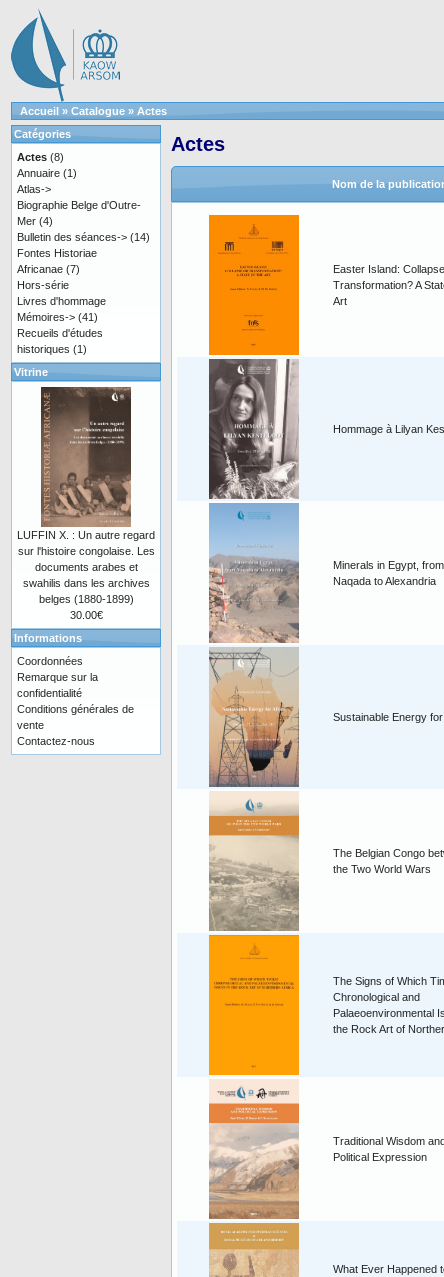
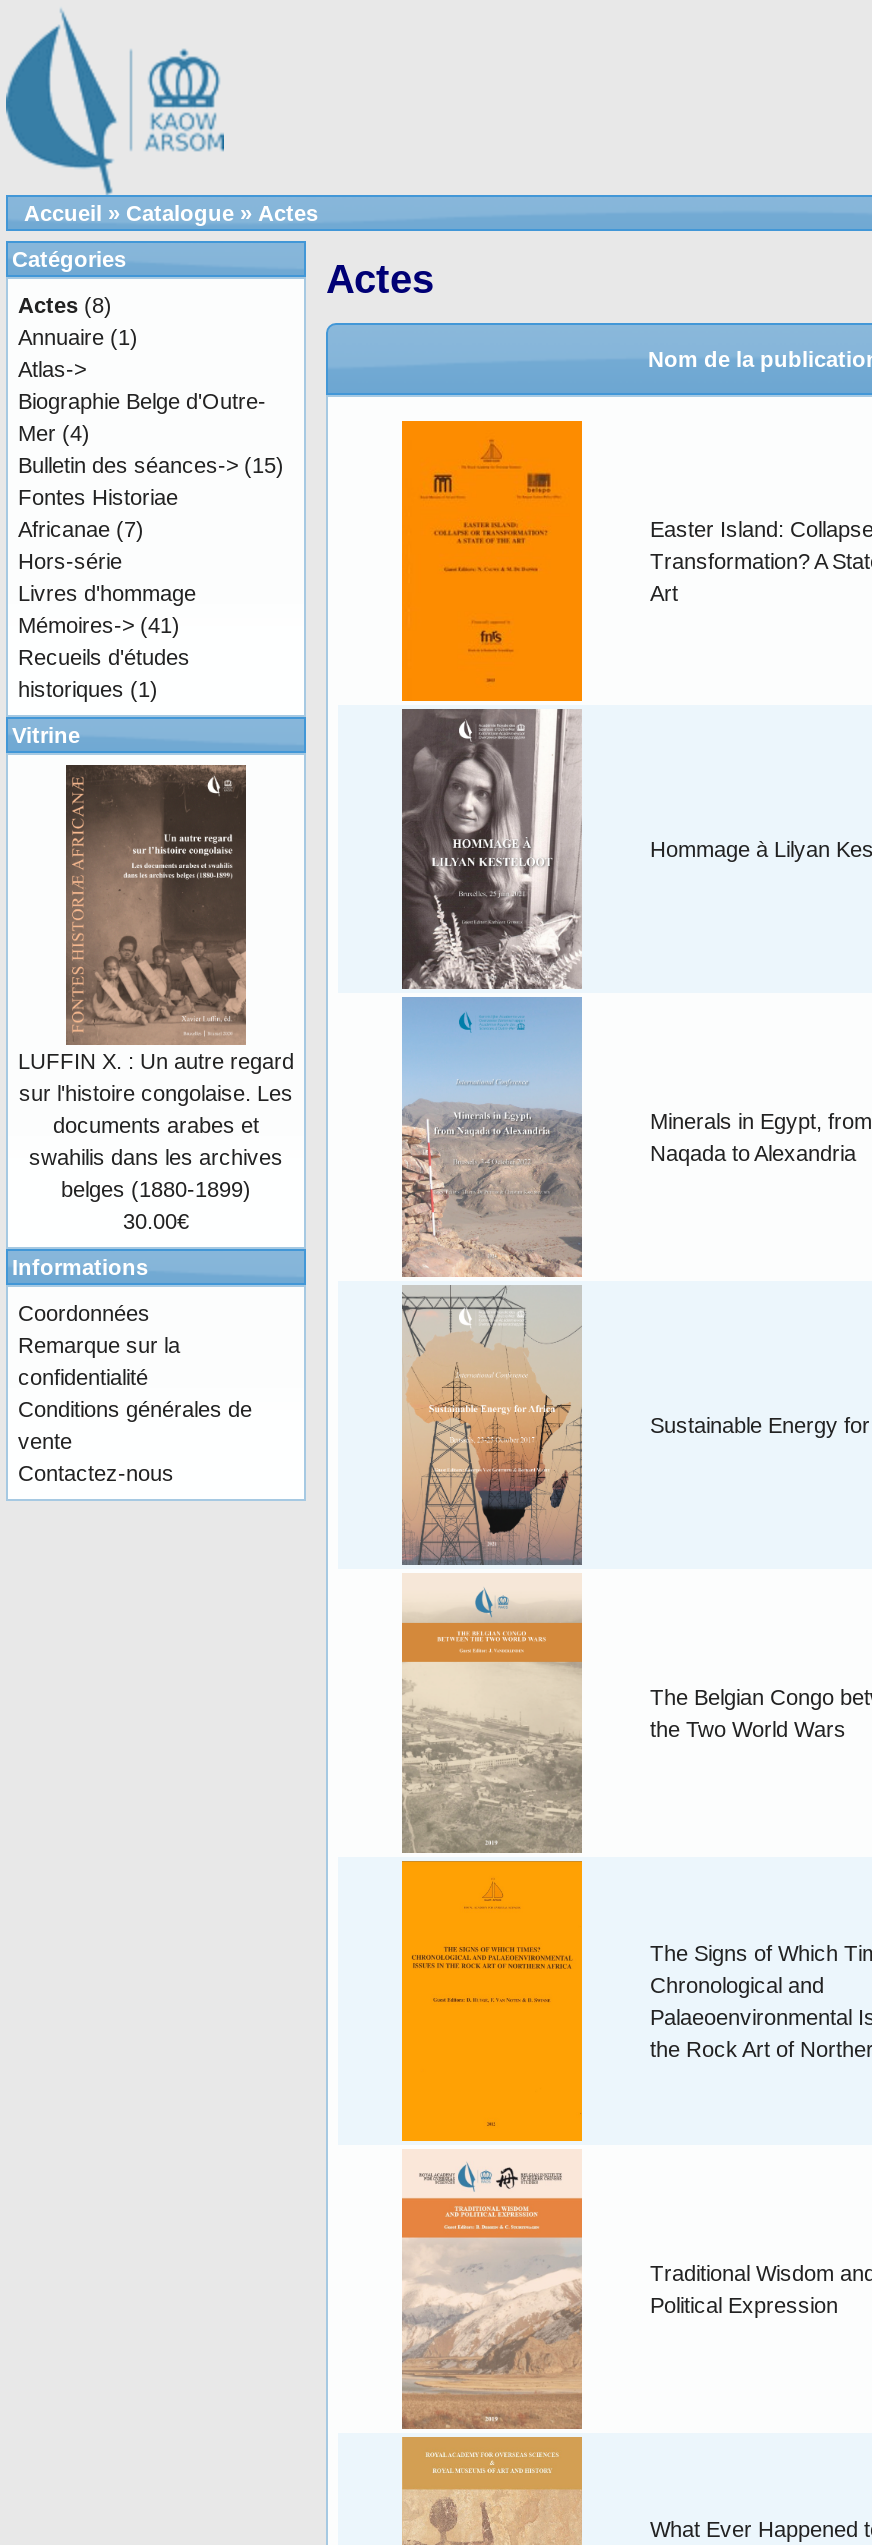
- Bulletin des séances-> (14)
+ Bulletin des séances-> (15)
